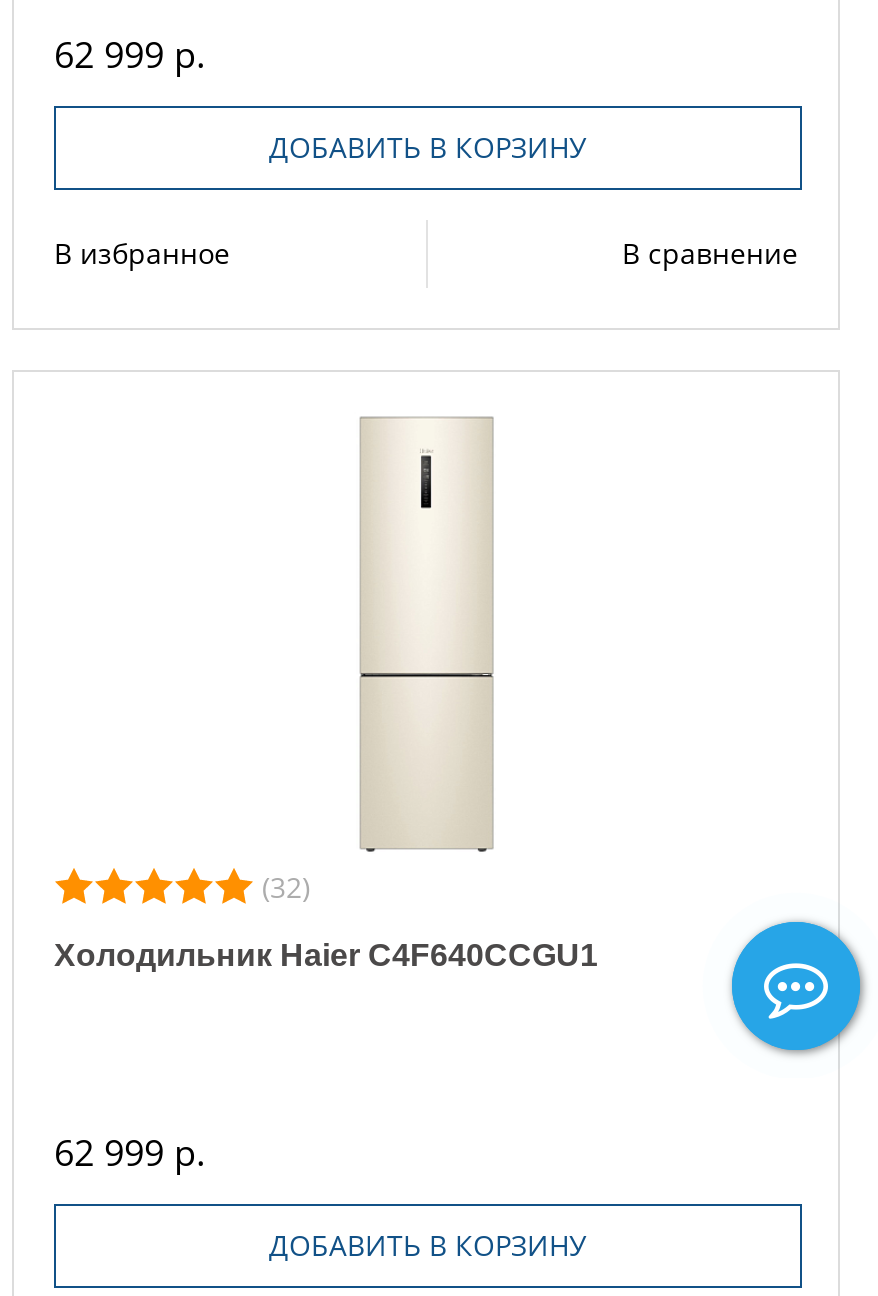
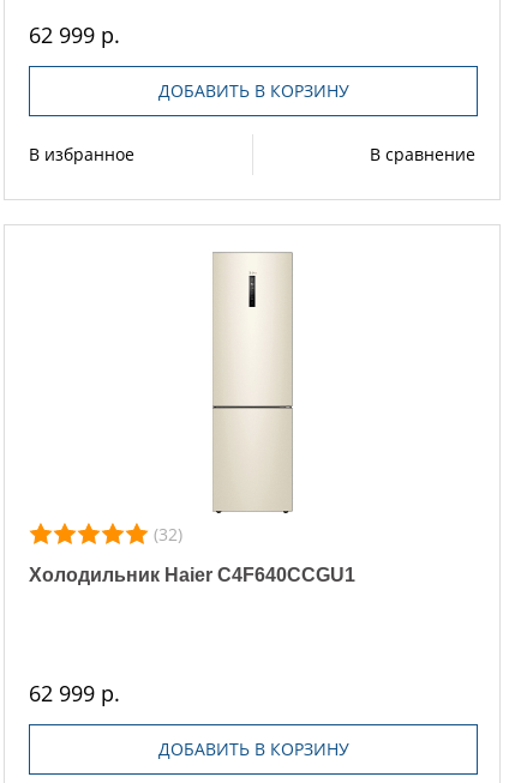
- [image]
